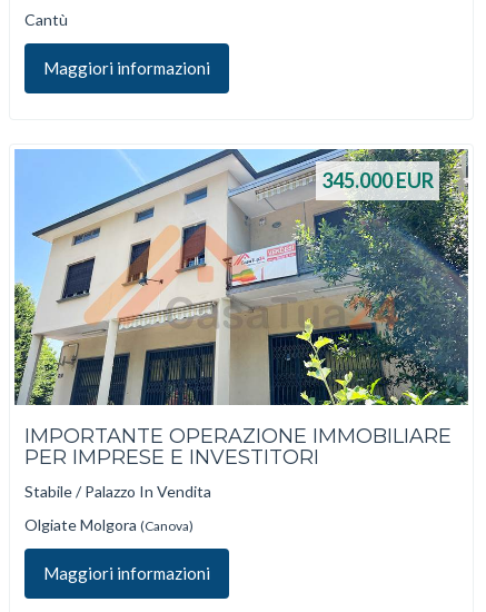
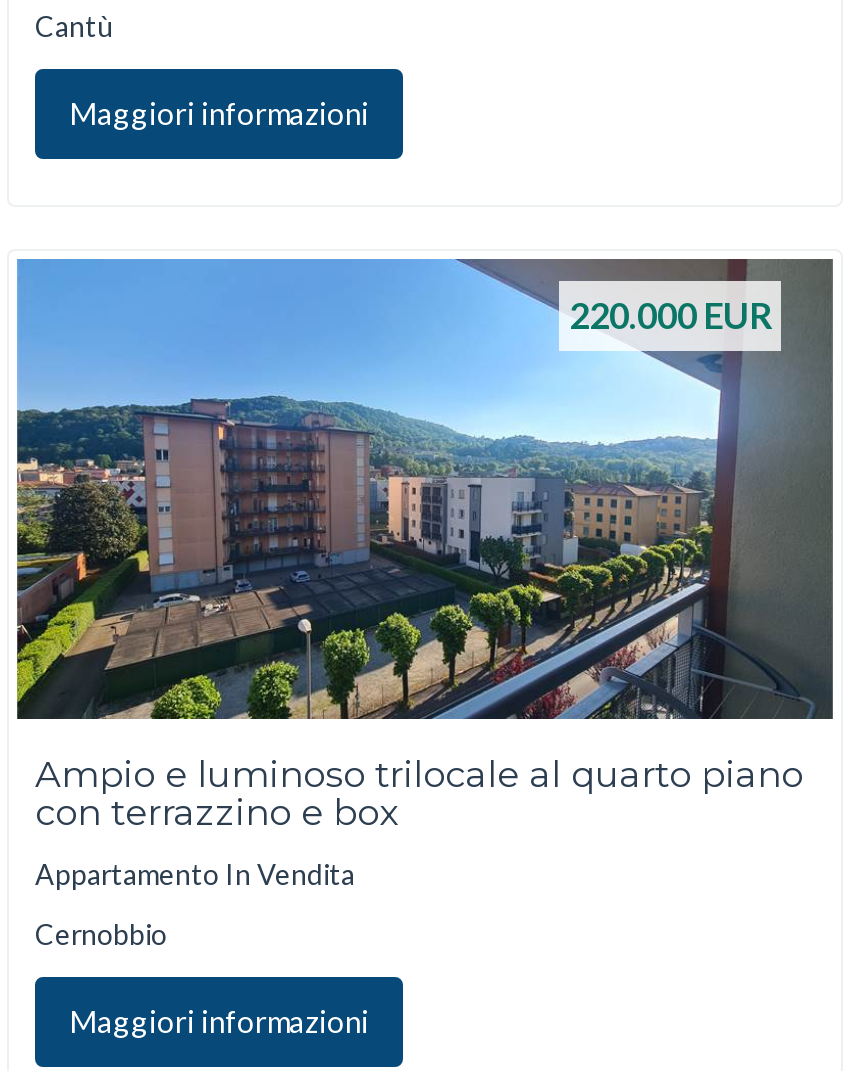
- [image]
- 345.000 EUR
+ [image]
+ 220.000 EUR

- IMPORTANTE OPERAZIONE IMMOBILIARE
- PER IMPRESE E INVESTITORI
+ Ampio e luminoso trilocale al quarto piano
+ con terrazzino e box

- Stabile / Palazzo In Vendita
+ Appartamento In Vendita

- Olgiate Molgora (Canova)
+ Cernobbio
